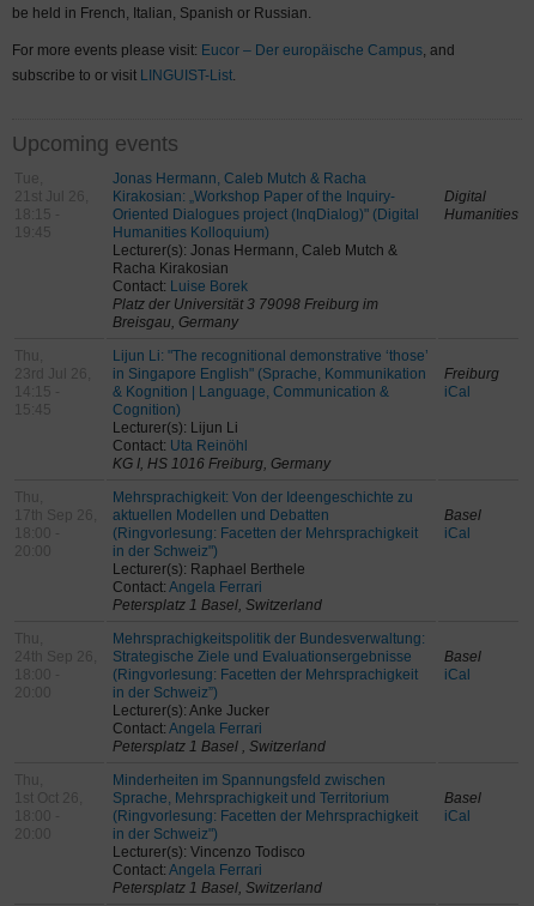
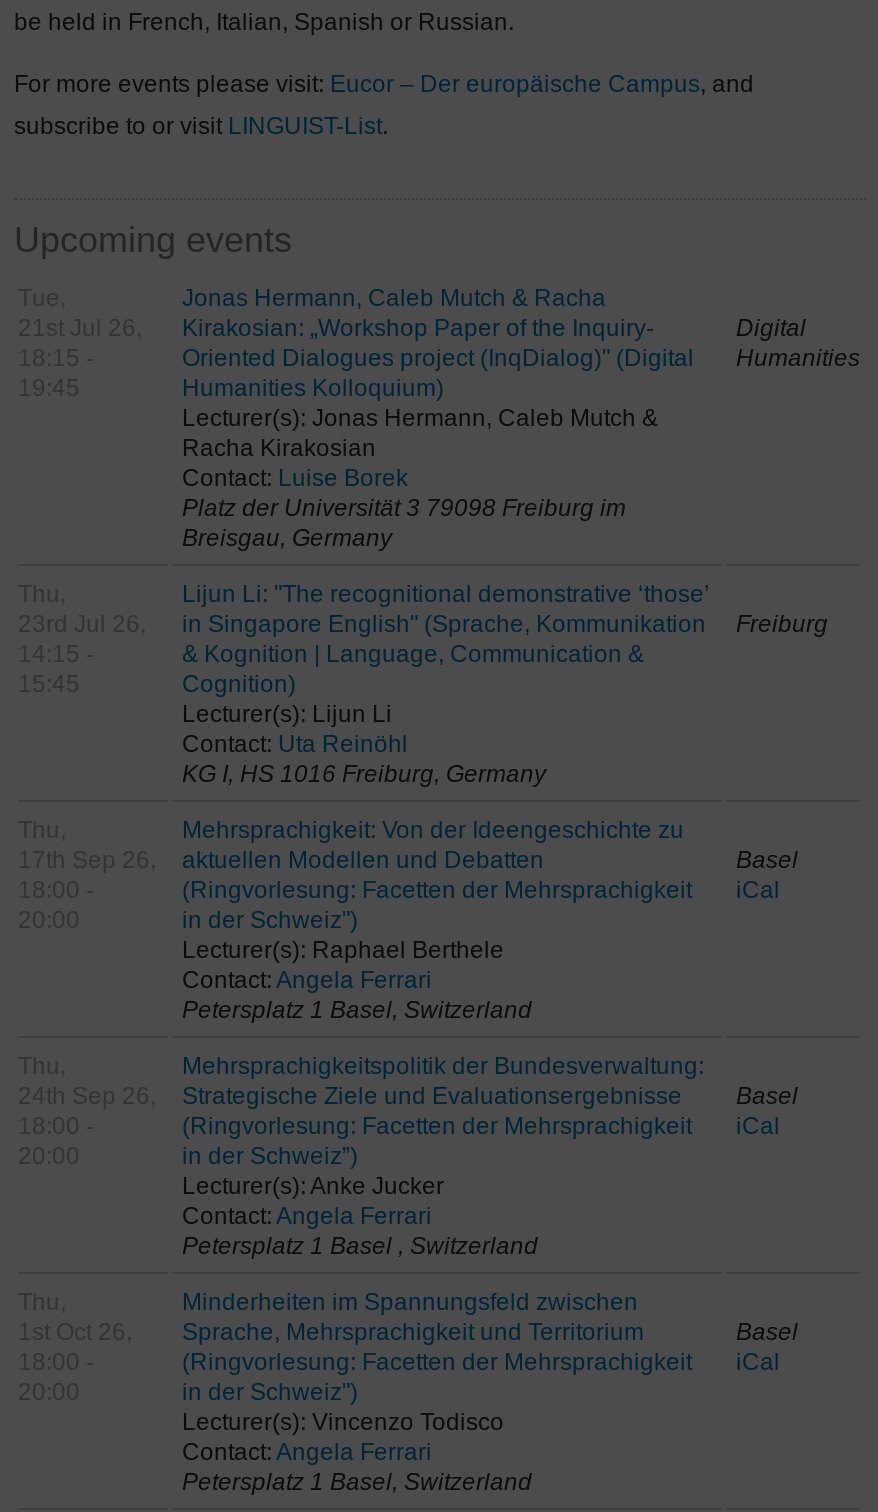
- iCal
